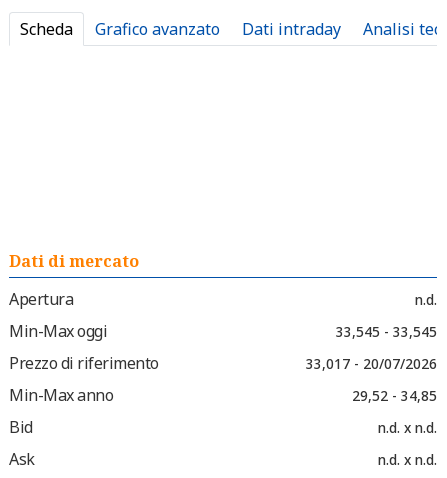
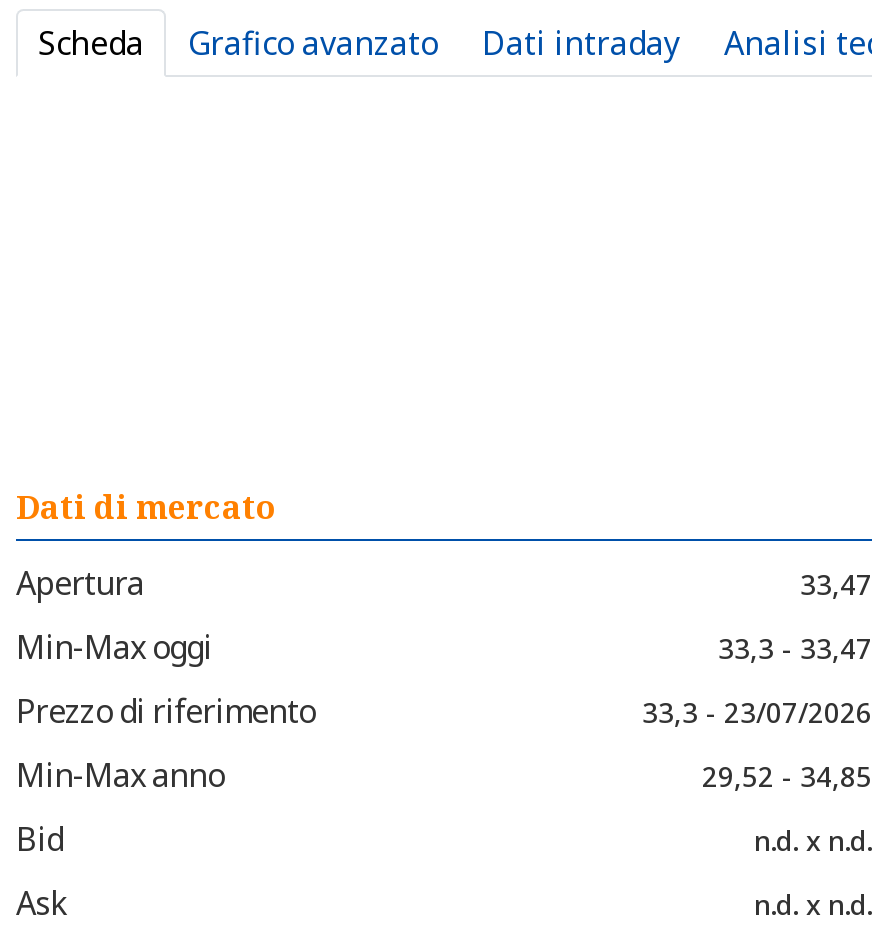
- n.d.
+ 33,47

- 33,545 - 33,545
+ 33,3 - 33,47

- 33,017 - 20/07/2026
+ 33,3 - 23/07/2026
